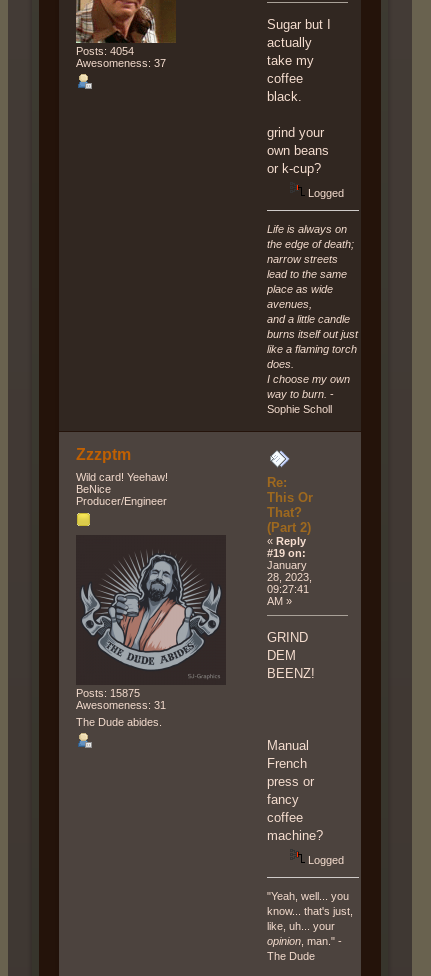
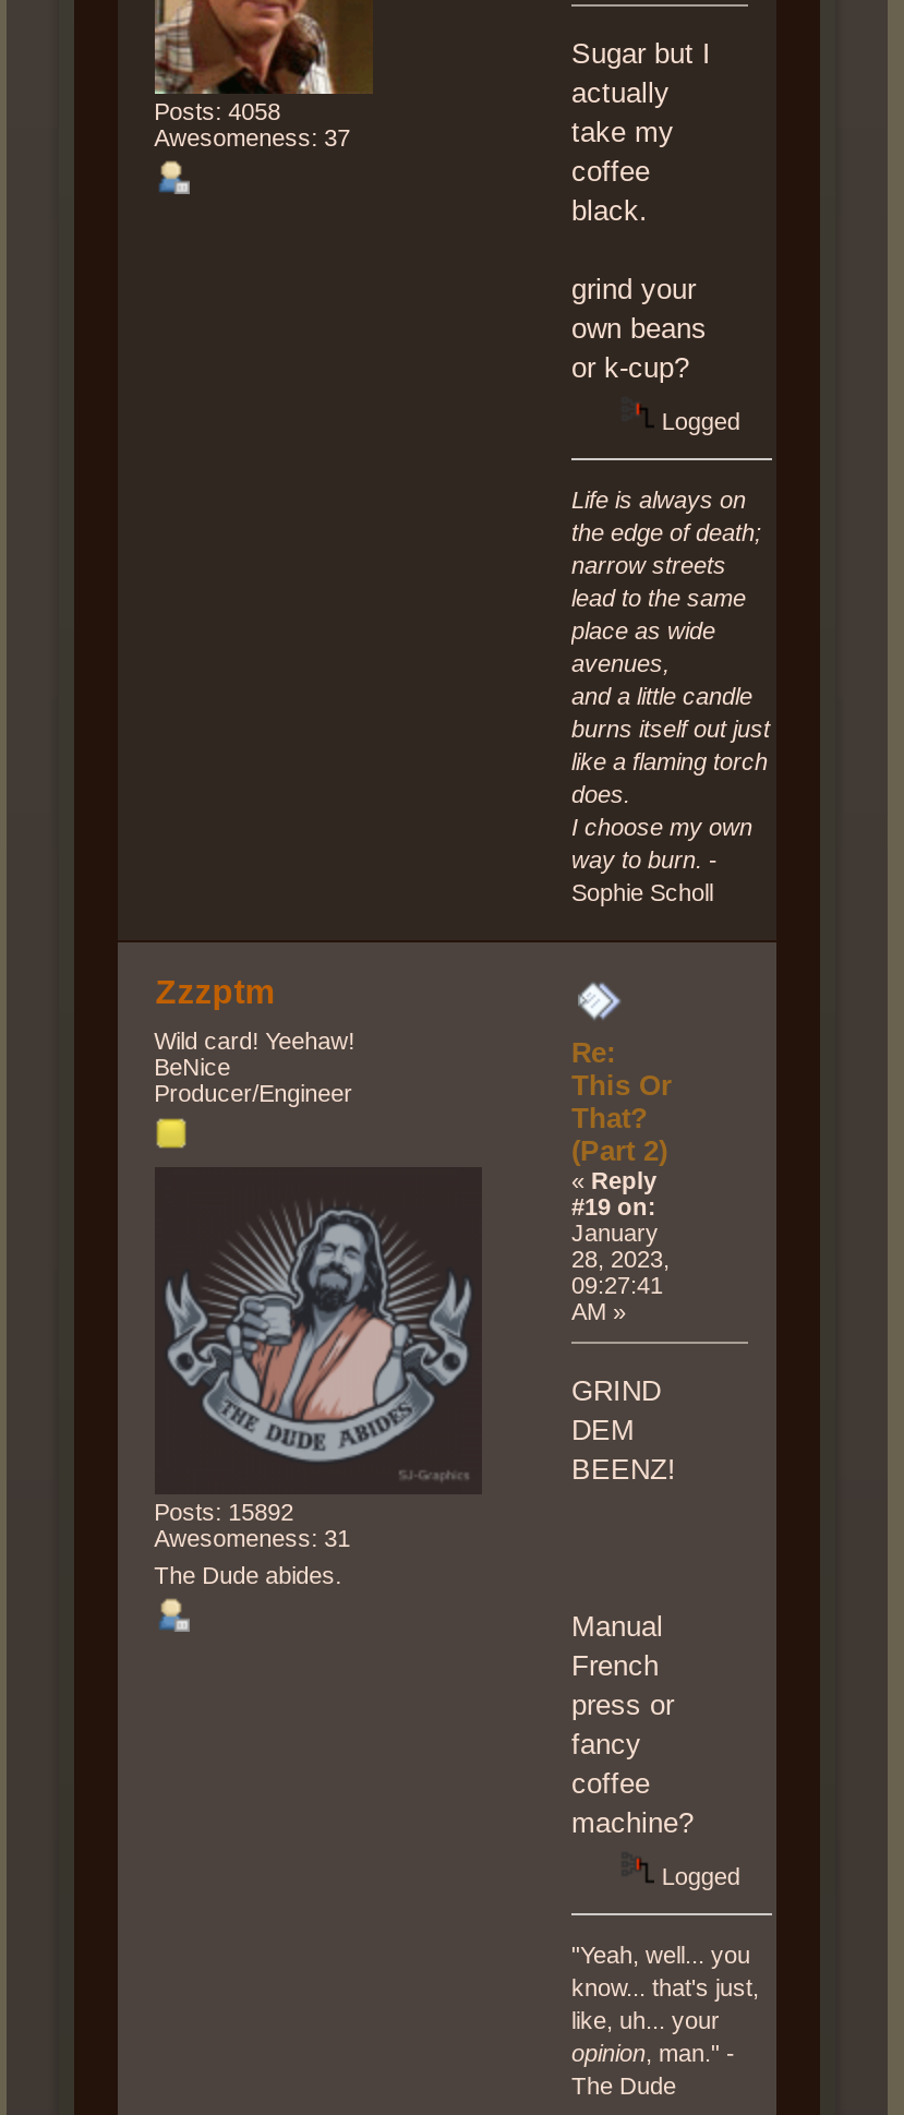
- Posts: 4054
+ Posts: 4058

- Posts: 15875
+ Posts: 15892
